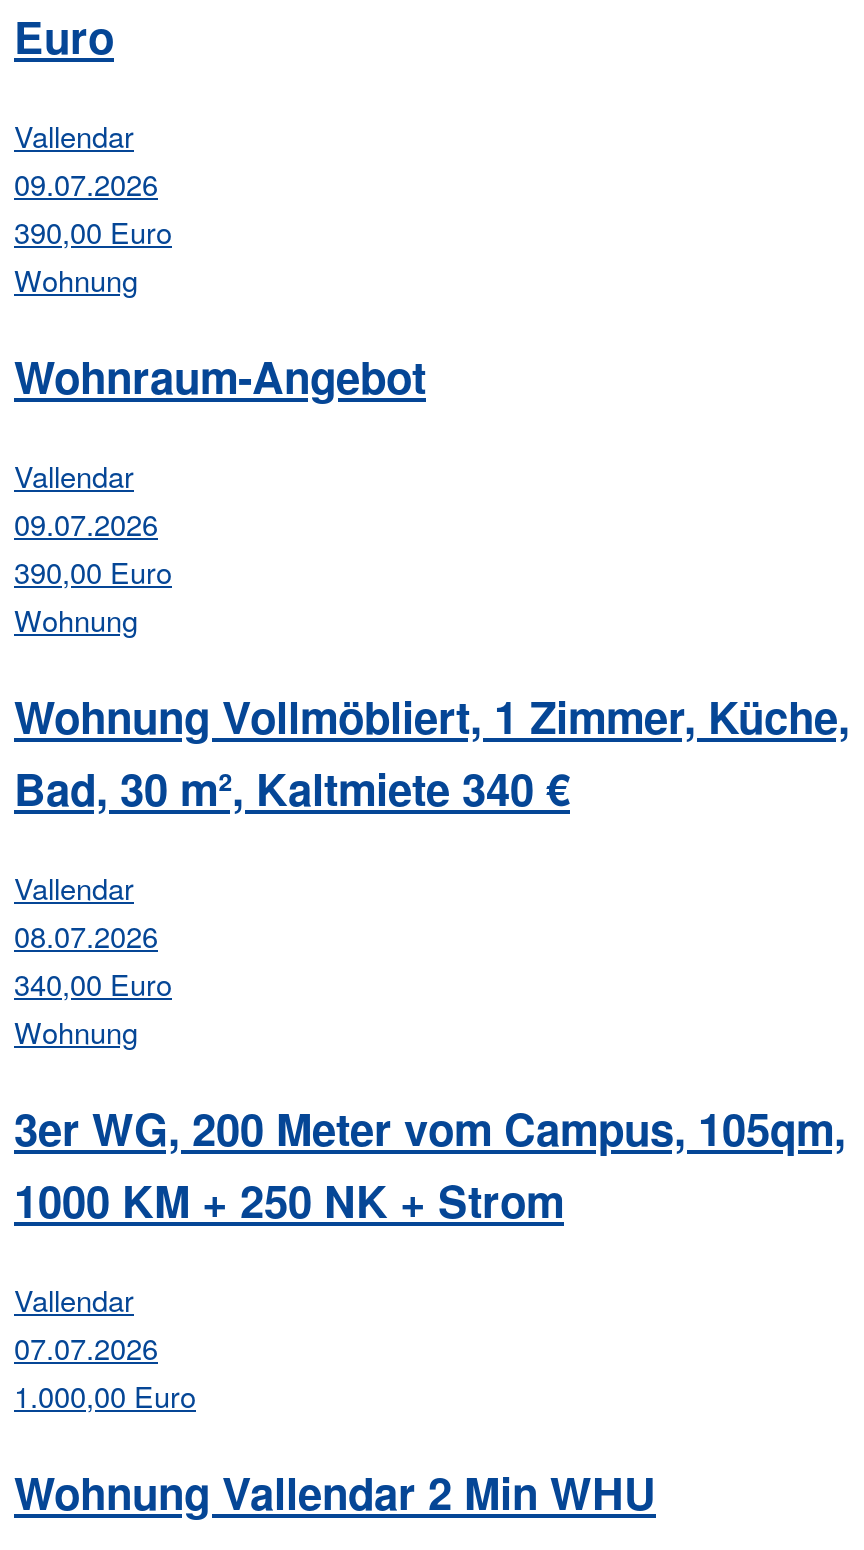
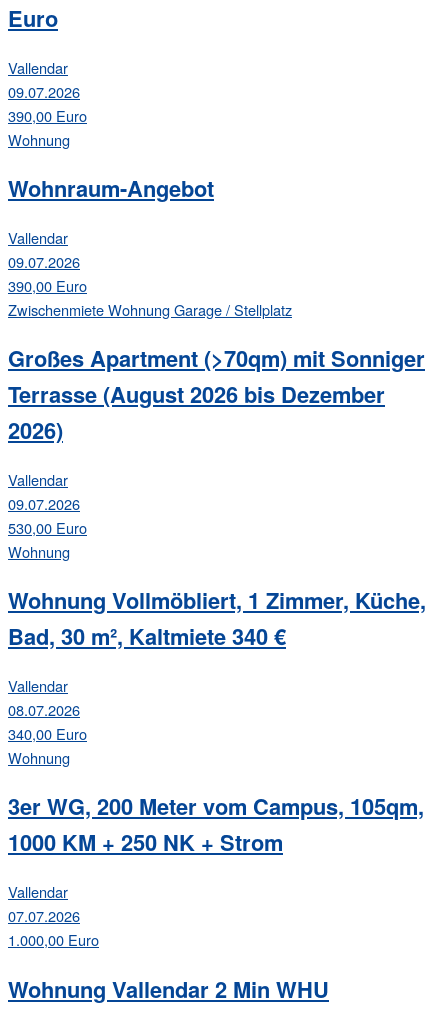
+ Zwischenmiete Wohnung Garage / Stellplatz
+ Großes Apartment (>70qm) mit Sonniger
+ Terrasse (August 2026 bis Dezember
+ 2026)
+ Vallendar
+ 09.07.2026
+ 530,00 Euro
